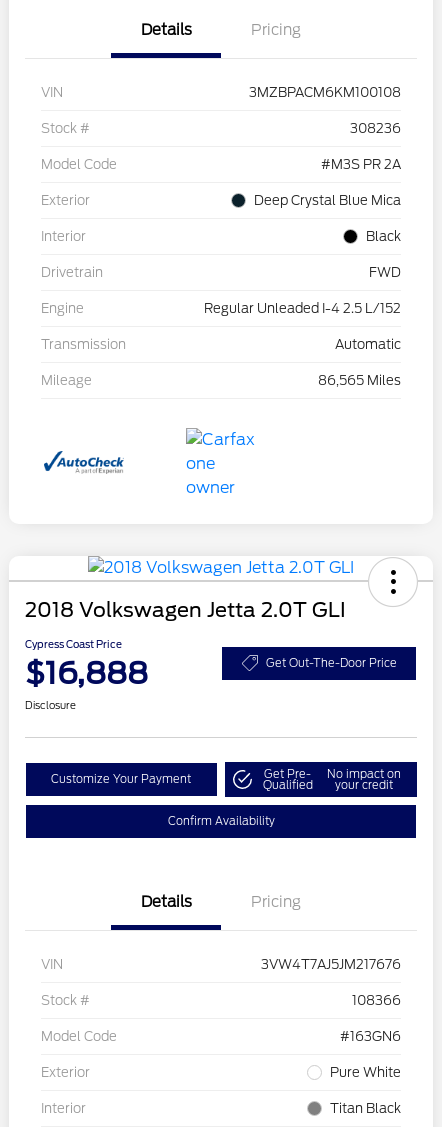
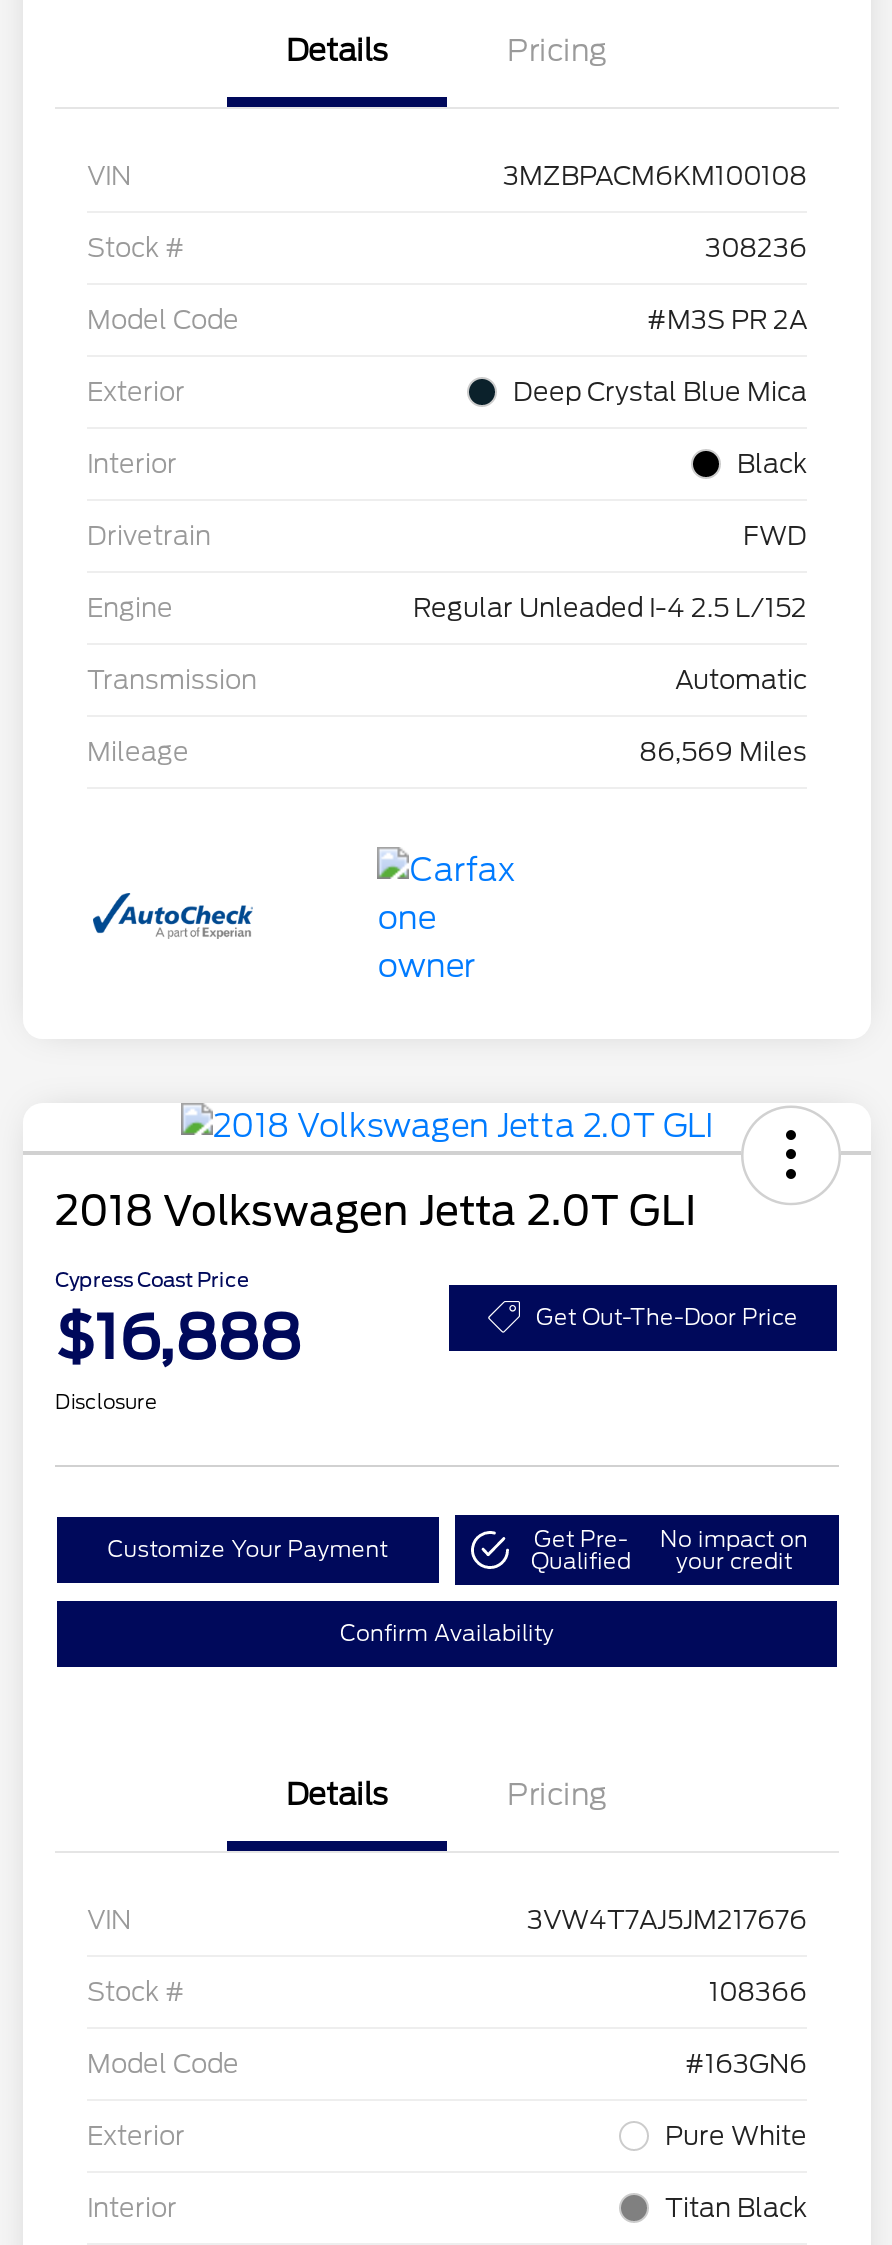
- 86,565 Miles
+ 86,569 Miles
